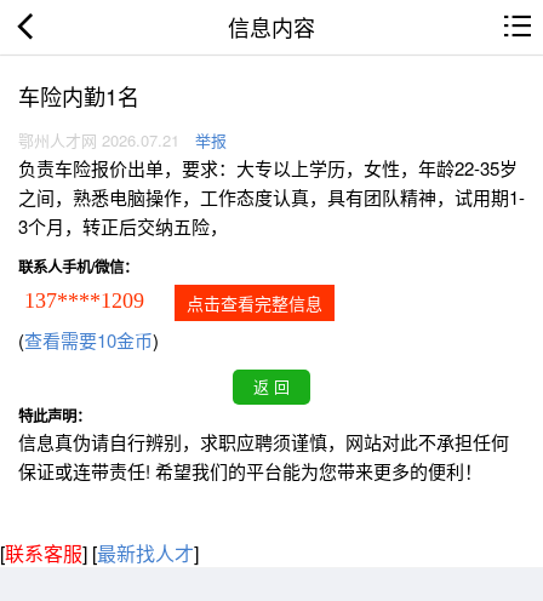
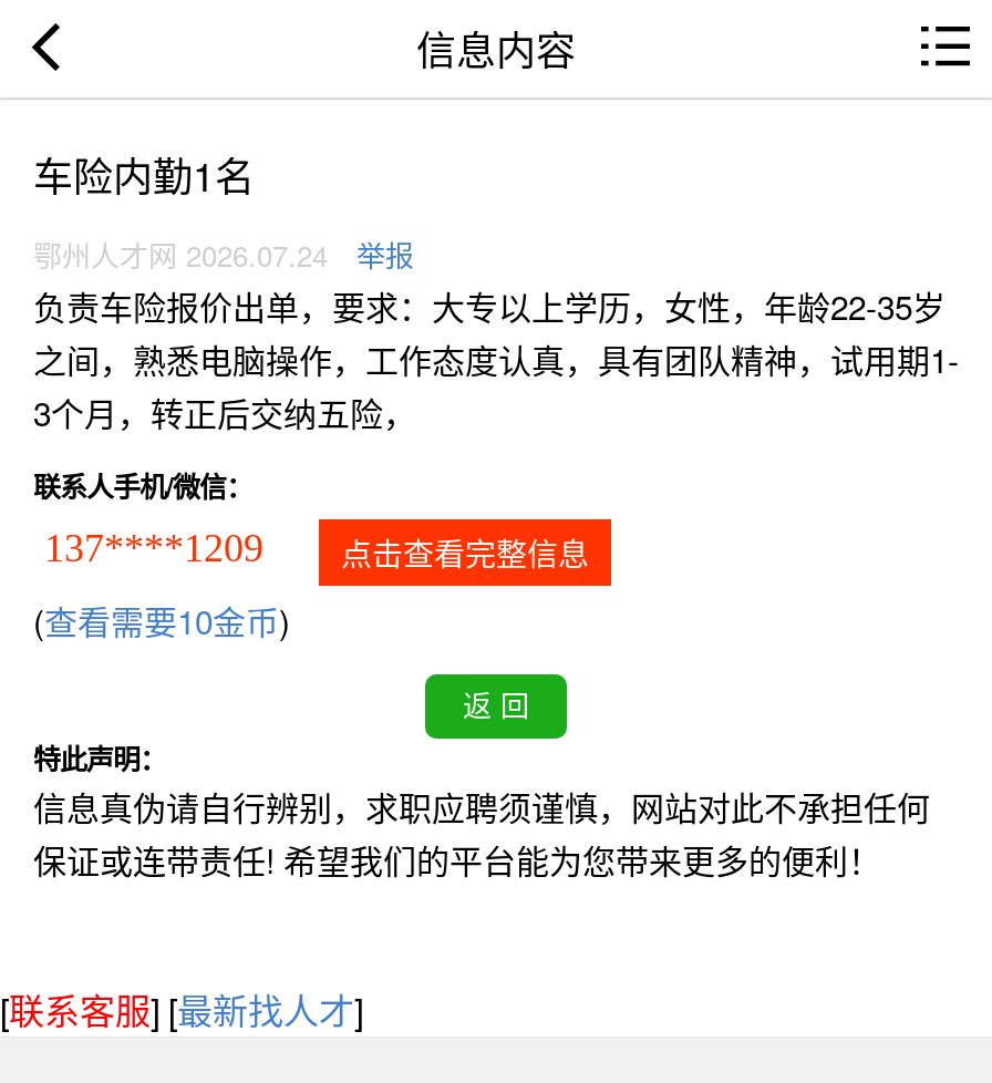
- 鄂州人才网 2026.07.21 举报
+ 鄂州人才网 2026.07.24 举报
